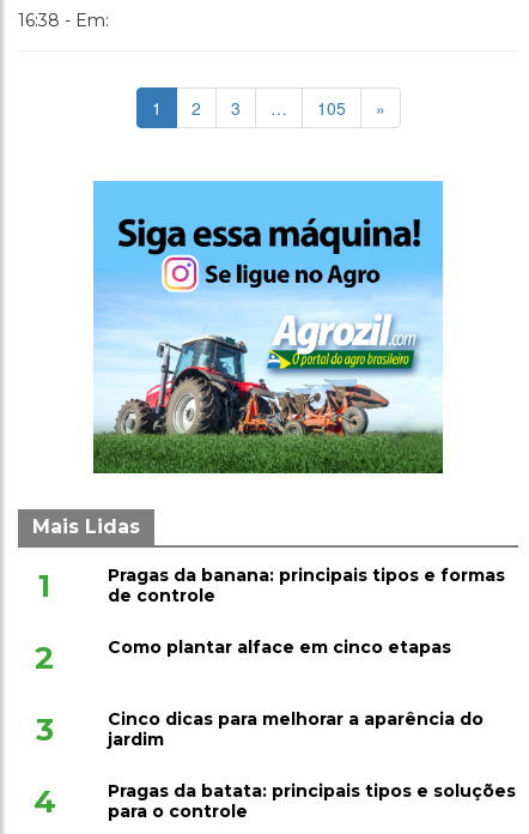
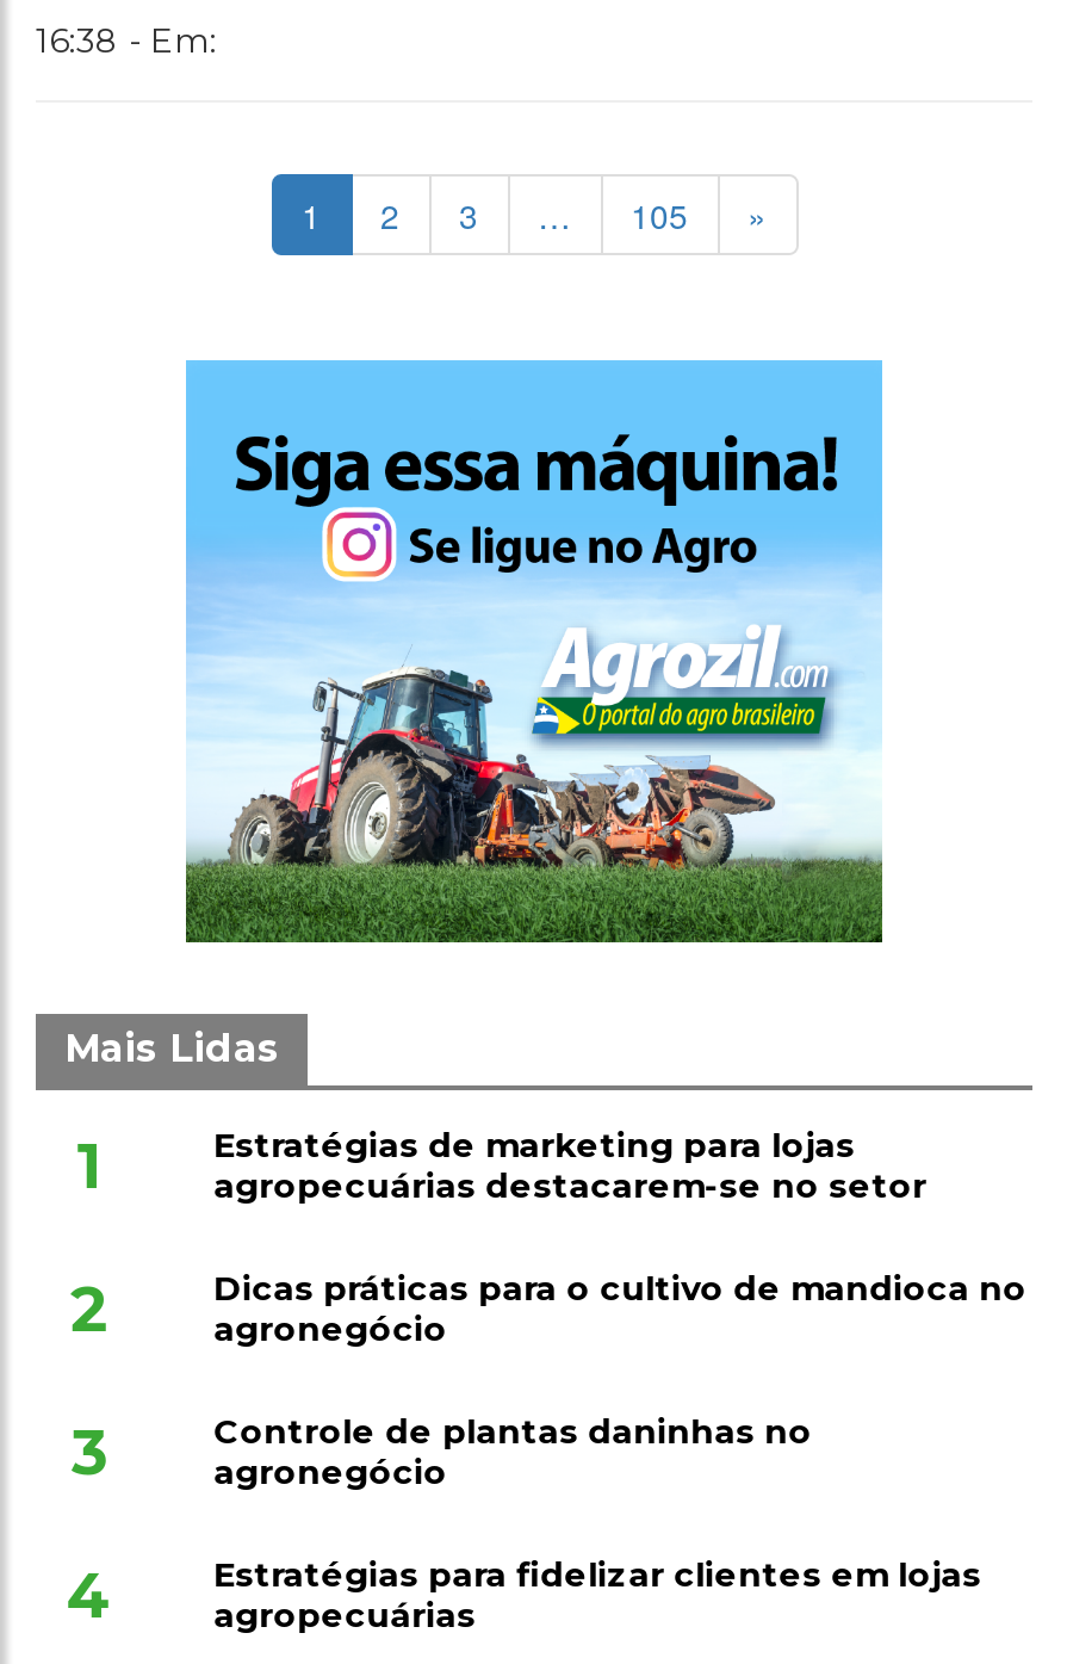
- Pragas da banana: principais tipos e formas
- de controle
+ Estratégias de marketing para lojas
+ agropecuárias destacarem-se no setor

- Como plantar alface em cinco etapas
+ Dicas práticas para o cultivo de mandioca no
+ agronegócio

- Cinco dicas para melhorar a aparência do
- jardim
+ Controle de plantas daninhas no
+ agronegócio

- Pragas da batata: principais tipos e soluções
- para o controle
+ Estratégias para fidelizar clientes em lojas
+ agropecuárias
